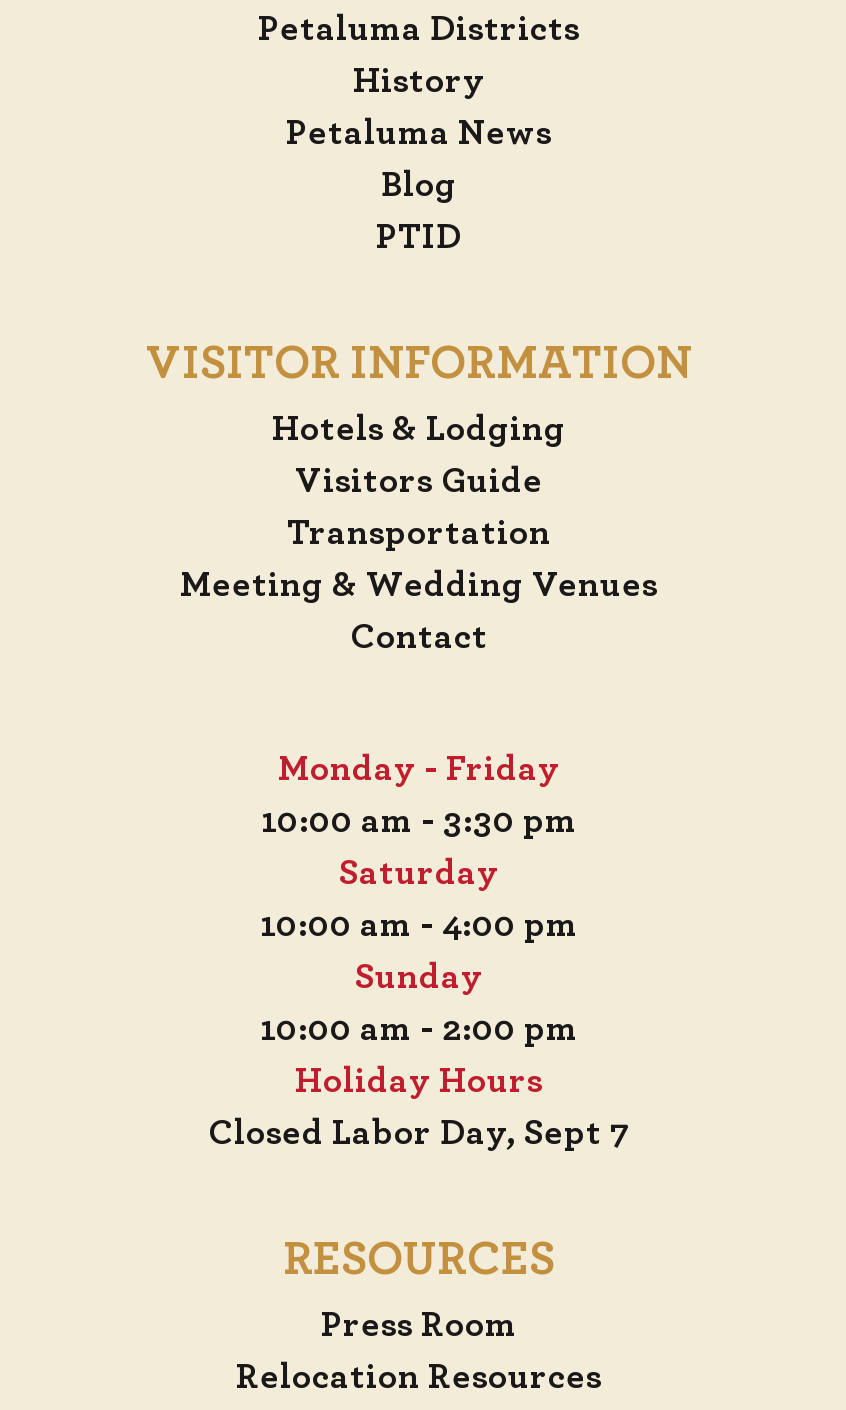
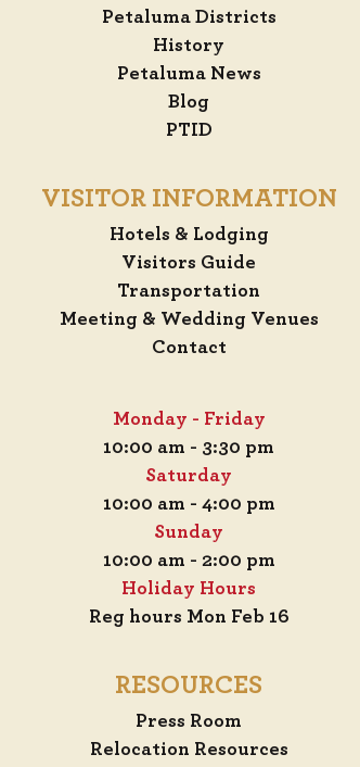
- Closed Labor Day, Sept 7
+ Reg hours Mon Feb 16
